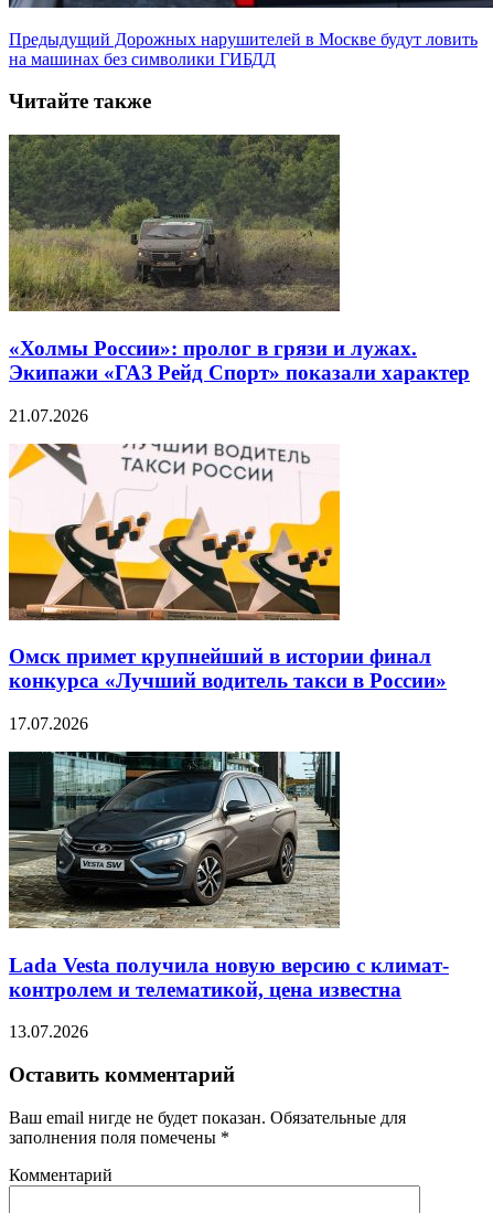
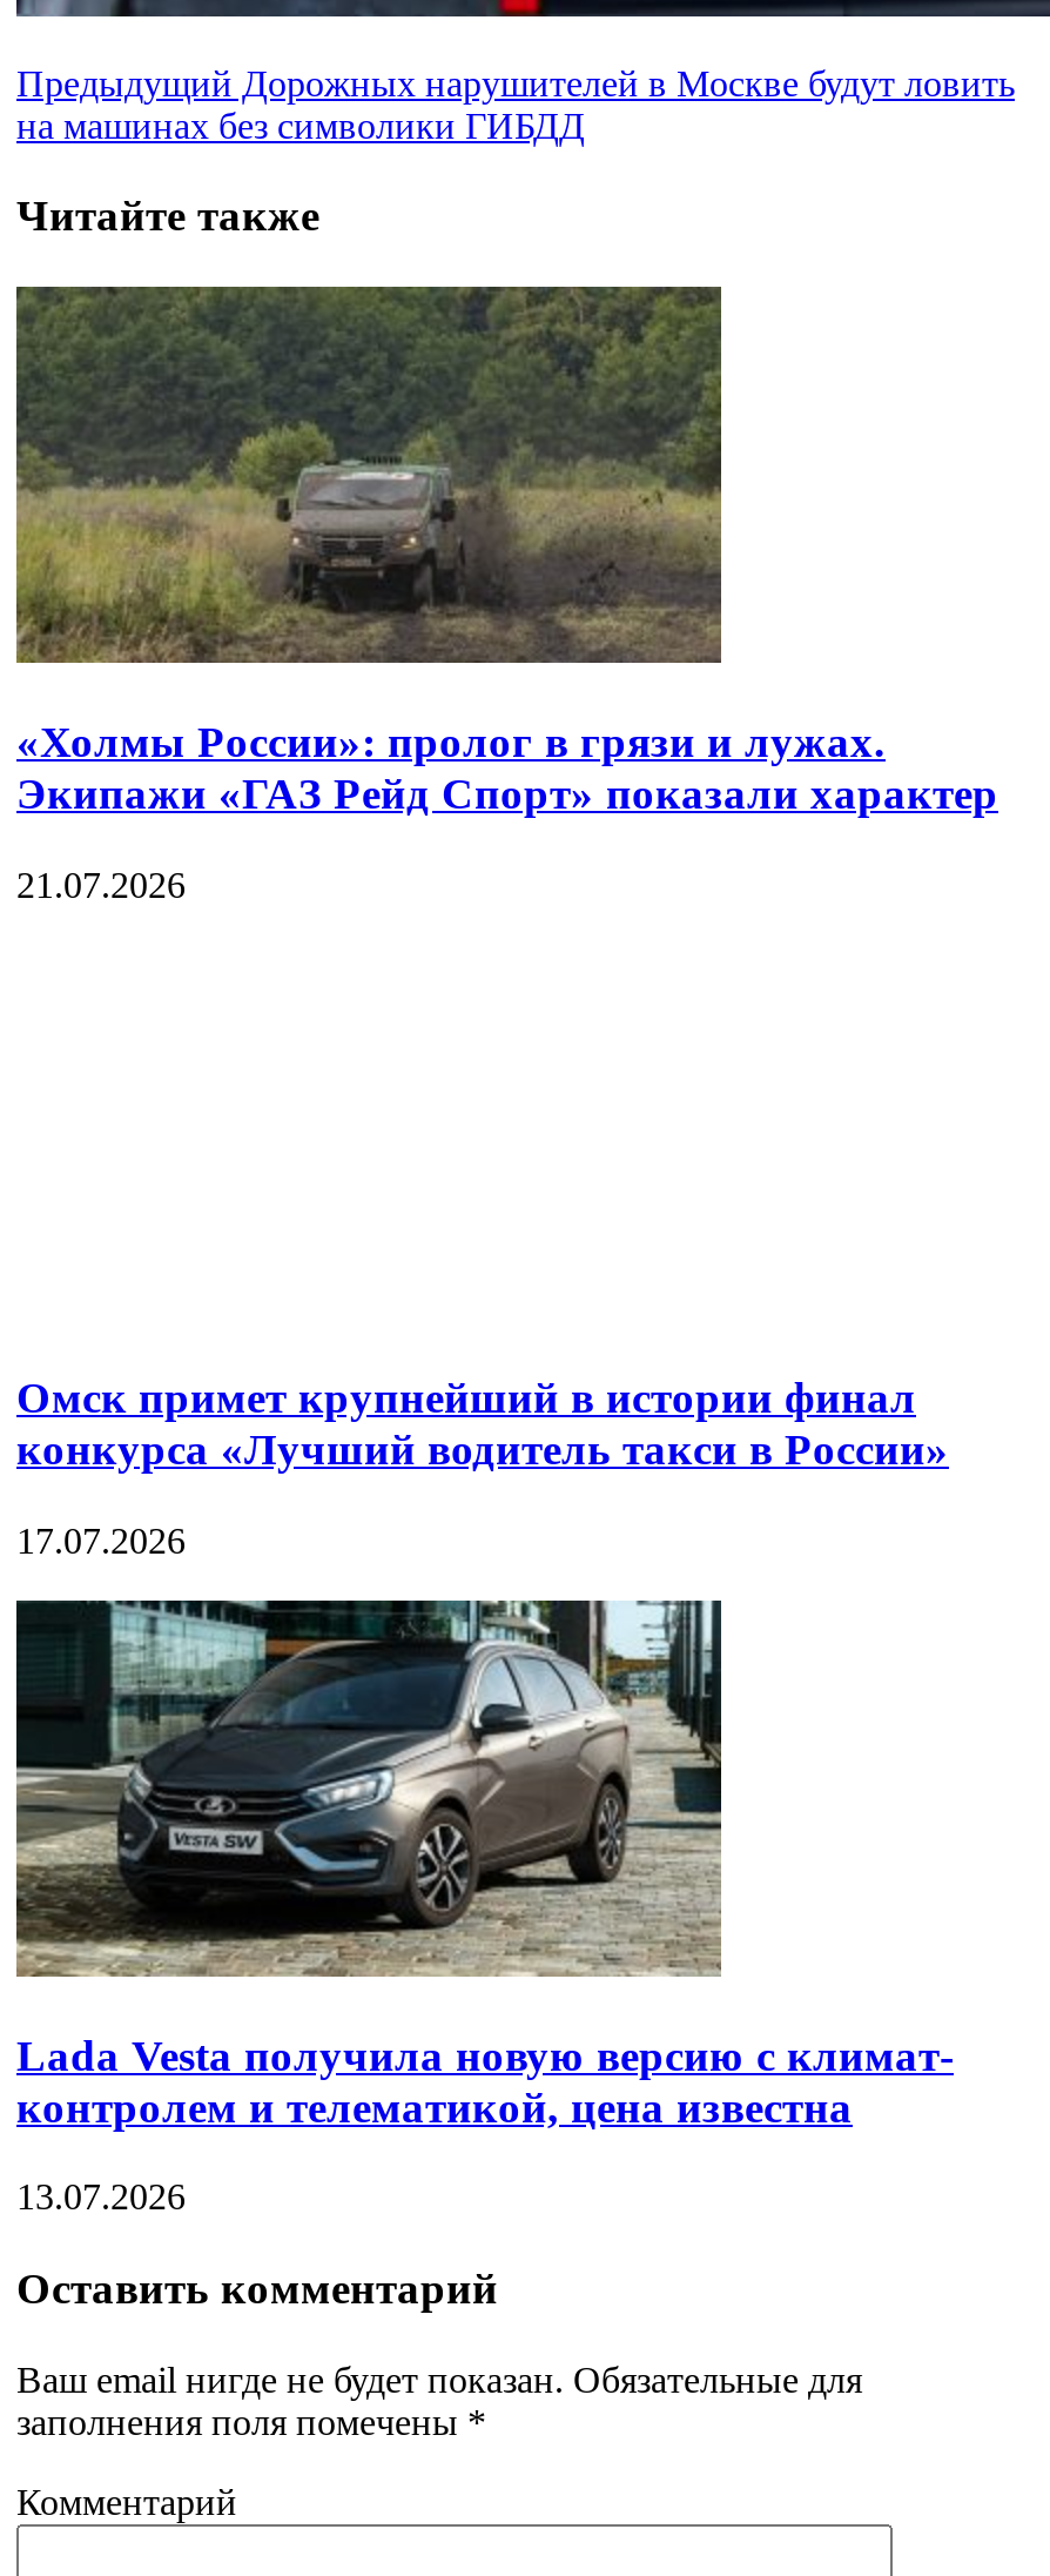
- [image]
